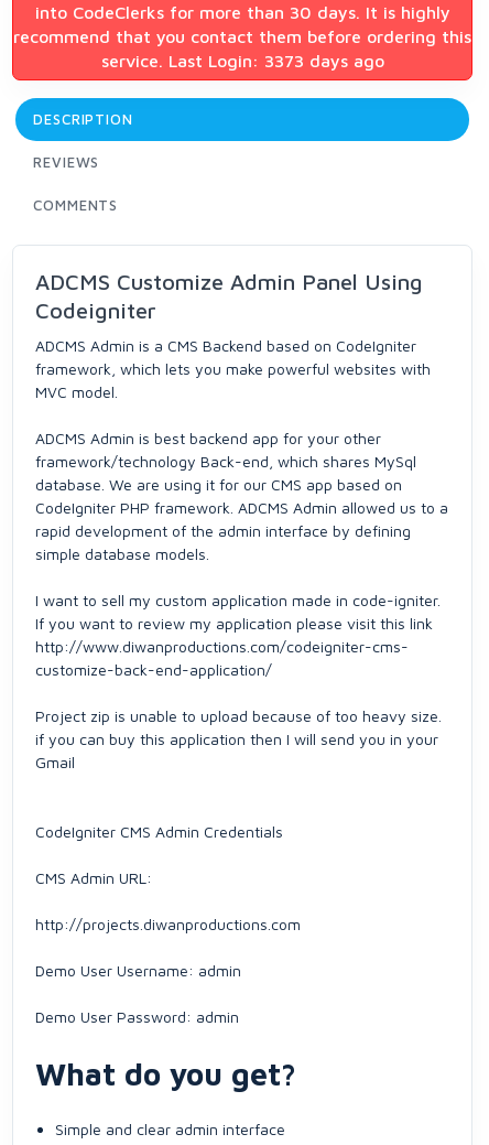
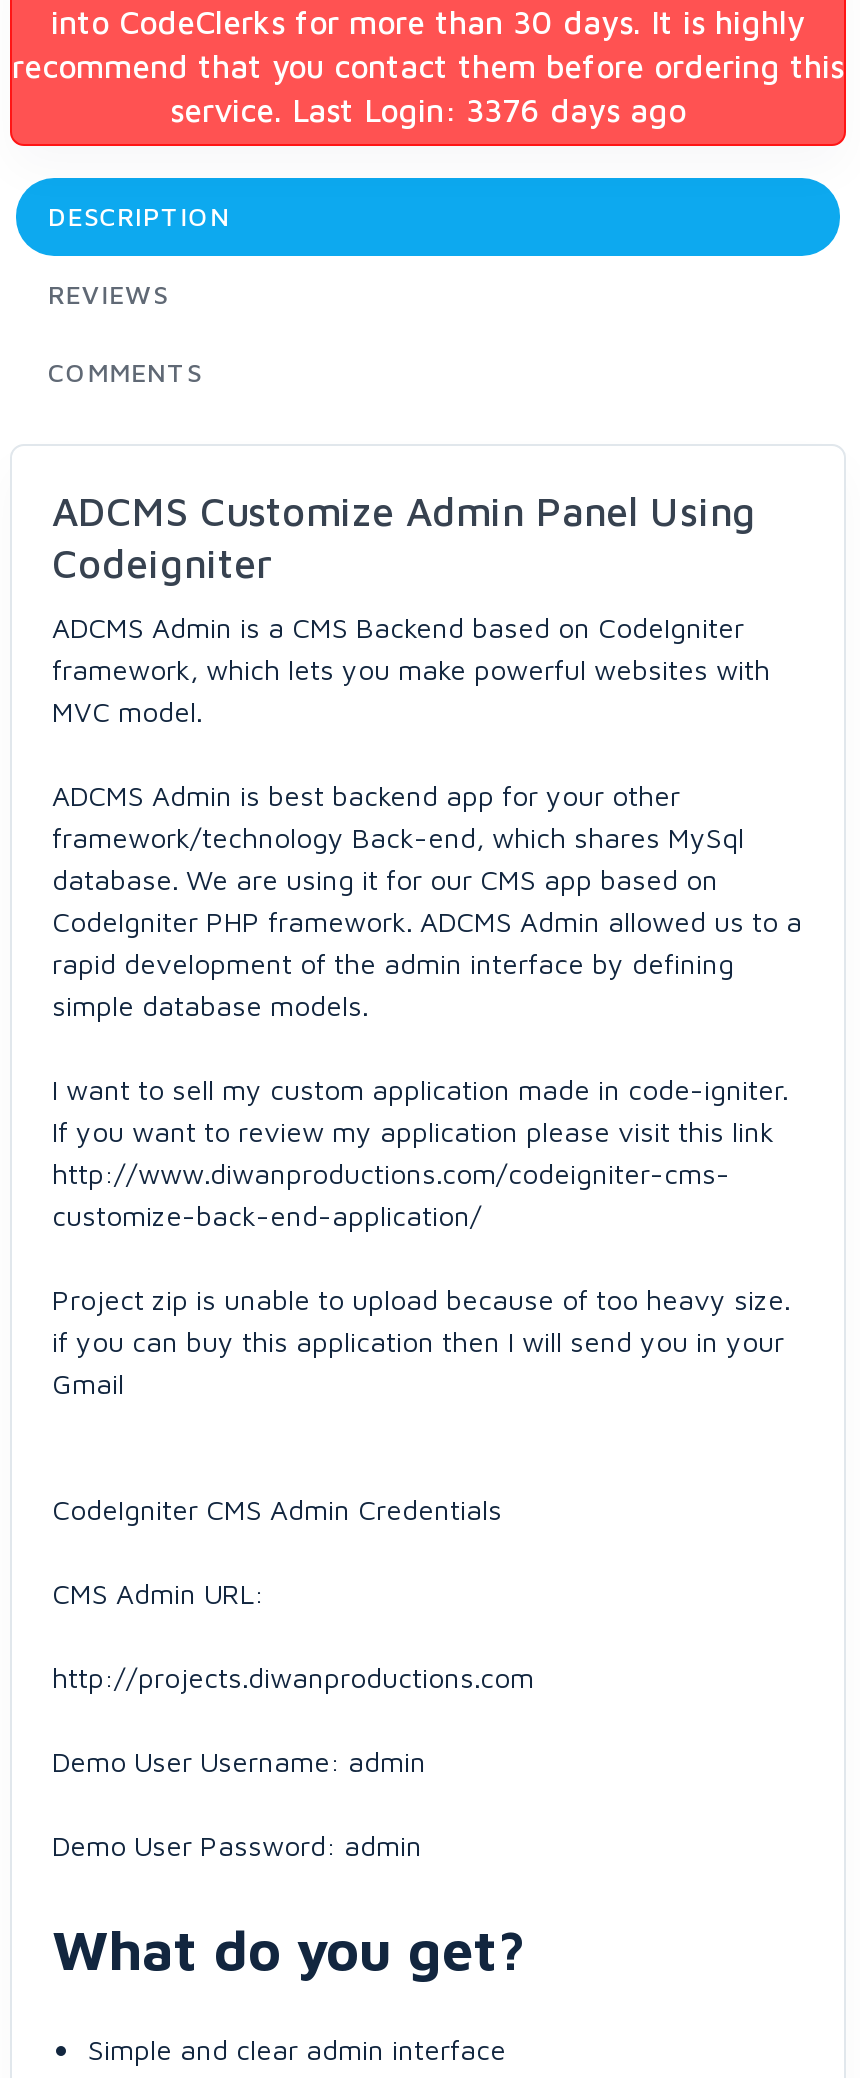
- service. Last Login: 3373 days ago
+ service. Last Login: 3376 days ago
